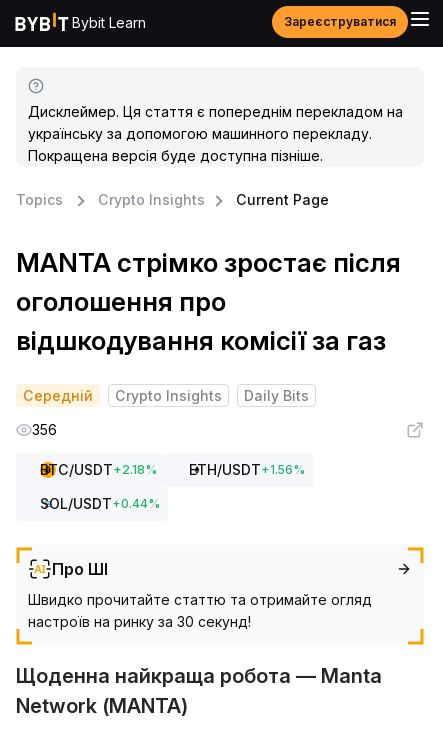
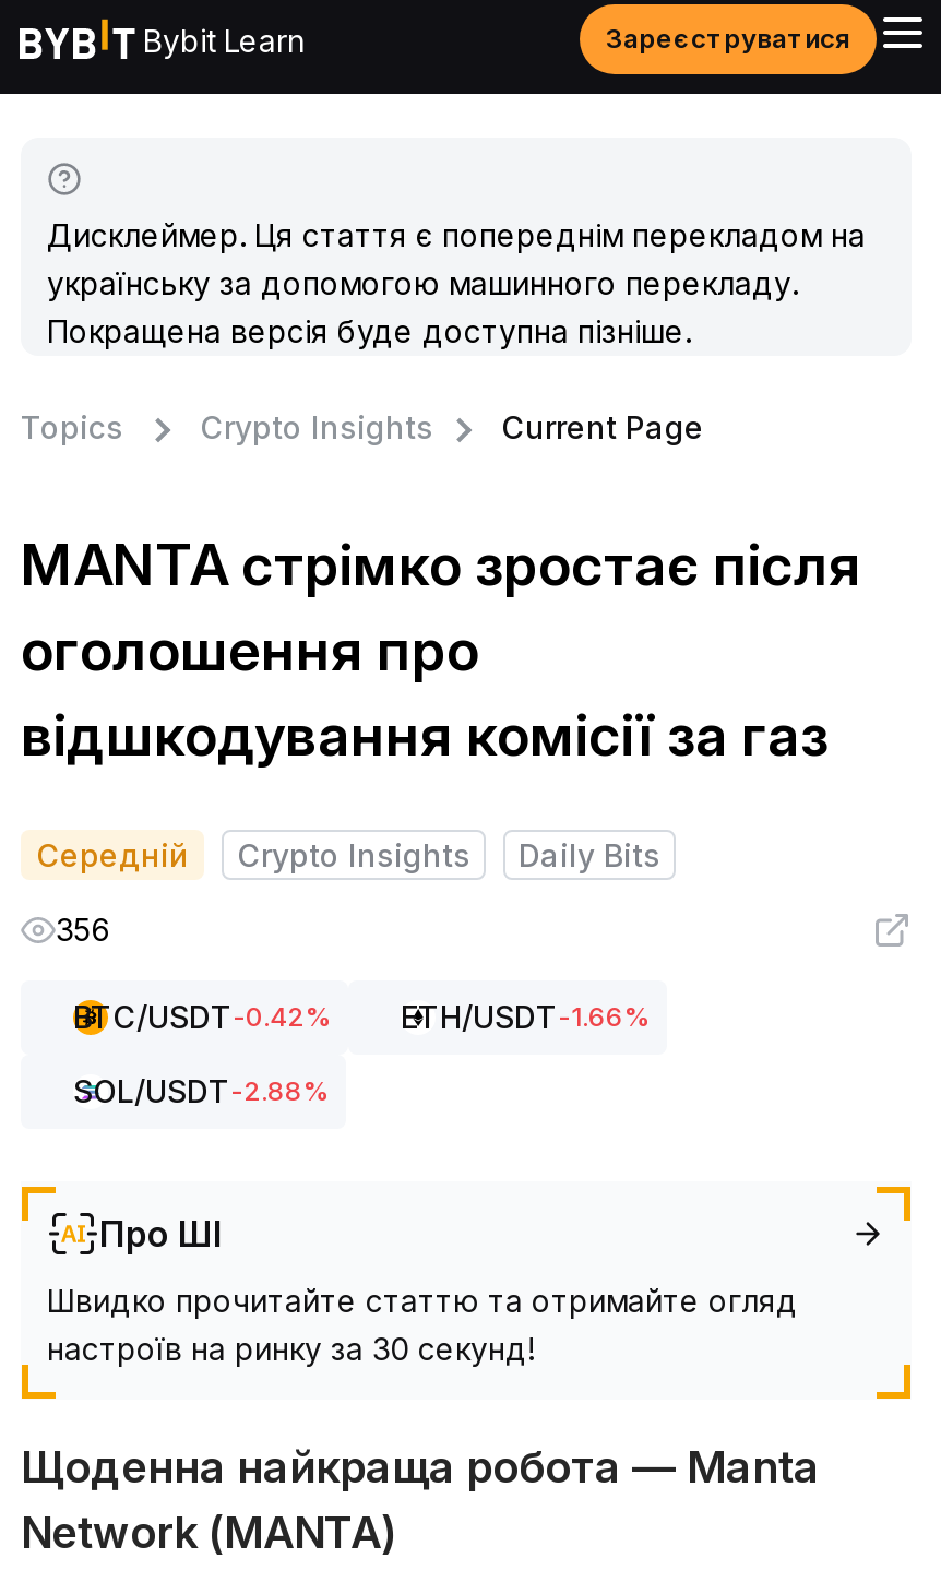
- BTC/USDT + 2.18%
- ETH/USDT + 1.56%
+ BTC/USDT-0.42%
+ ETH/USDT-1.66%

- SOL/USDT + 0.44%
+ SOL/USDT-2.88%
